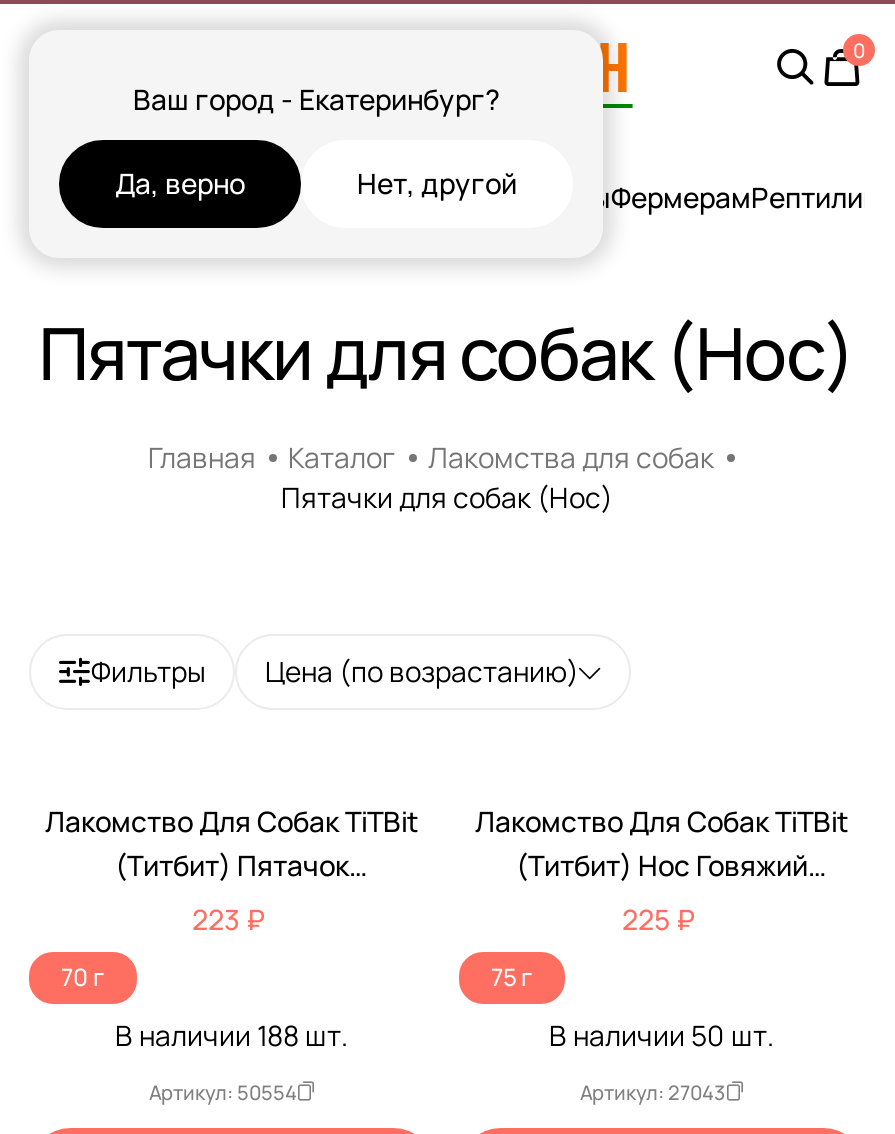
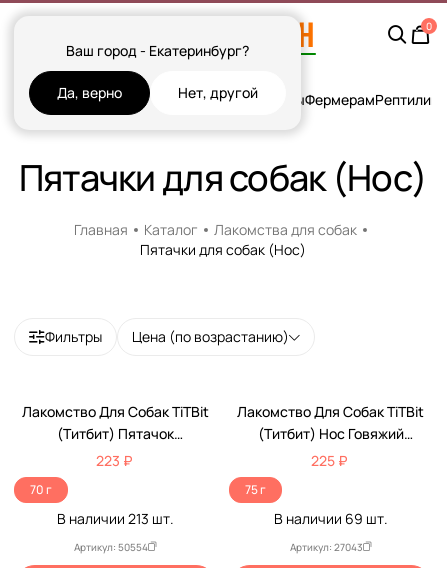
- В наличии 188 шт.
+ В наличии 213 шт.

- В наличии 50 шт.
+ В наличии 69 шт.
